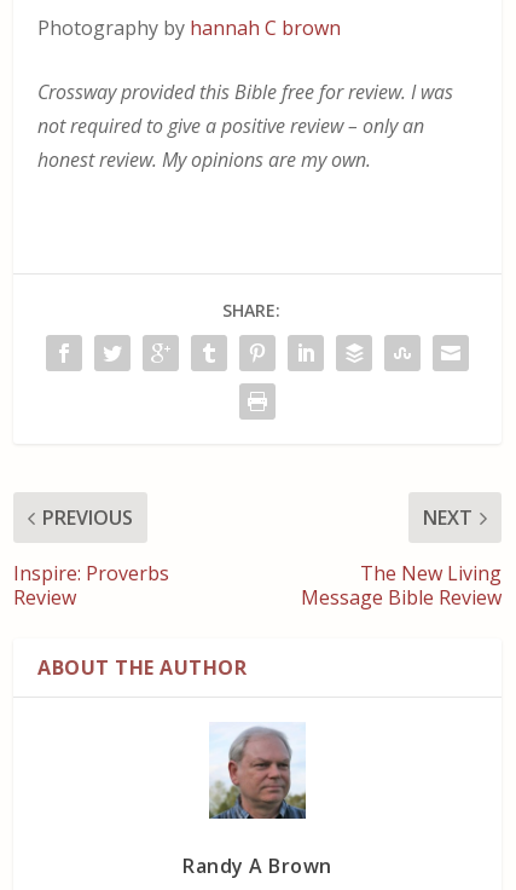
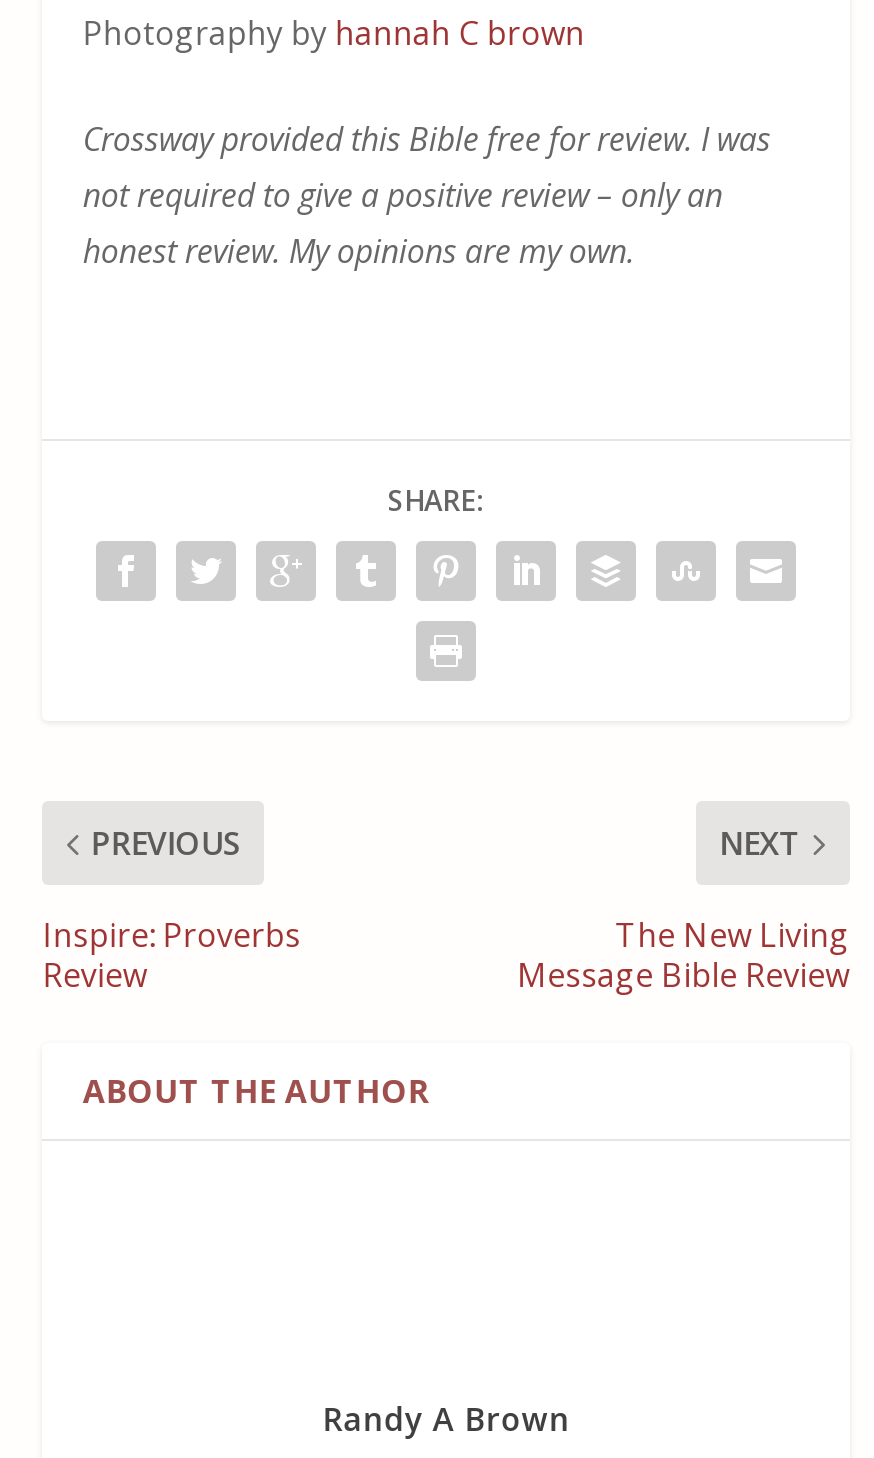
- [image]
